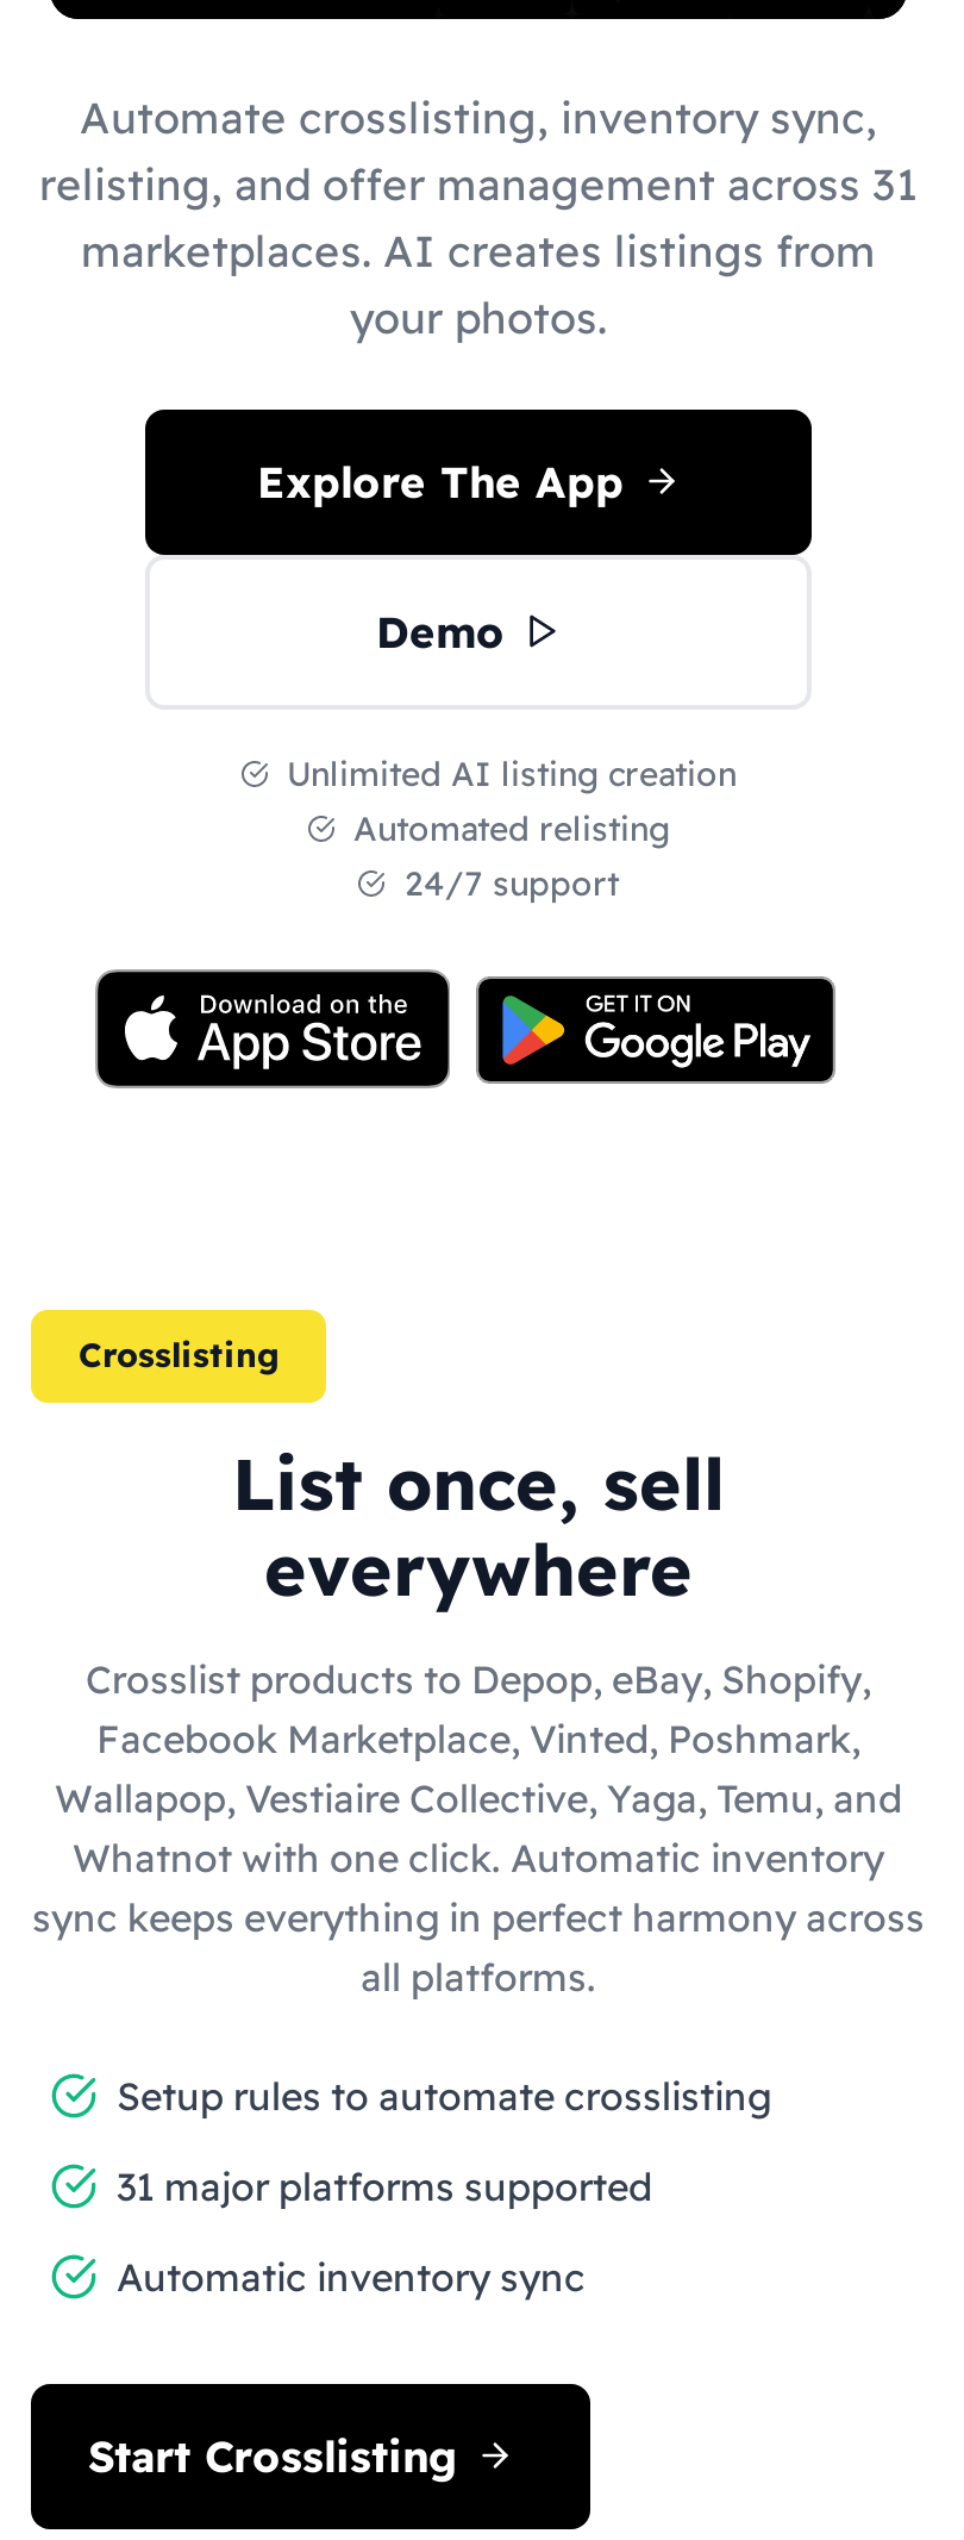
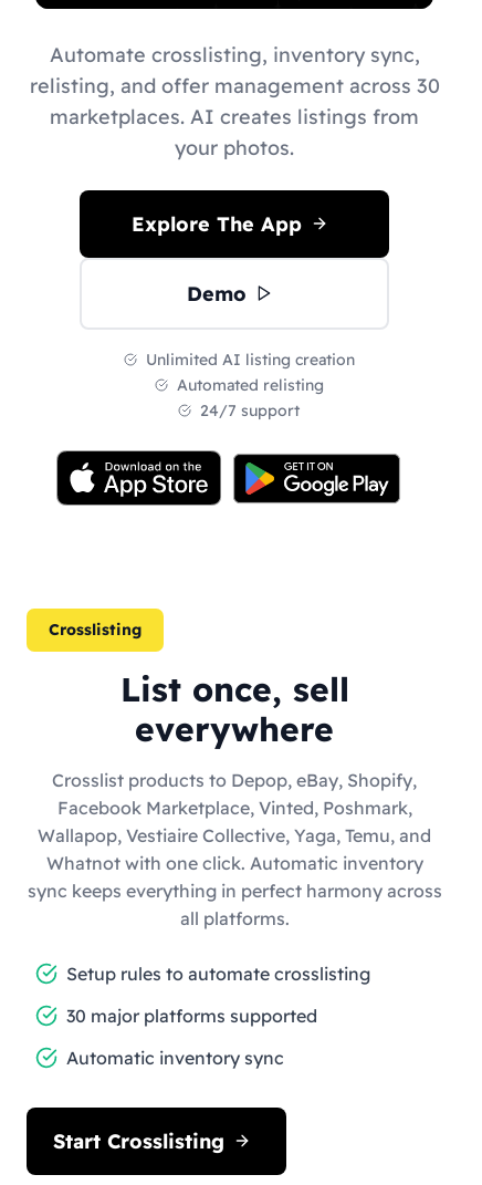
- relisting, and offer management across 31
+ relisting, and offer management across 30

- 31 major platforms supported
+ 30 major platforms supported
